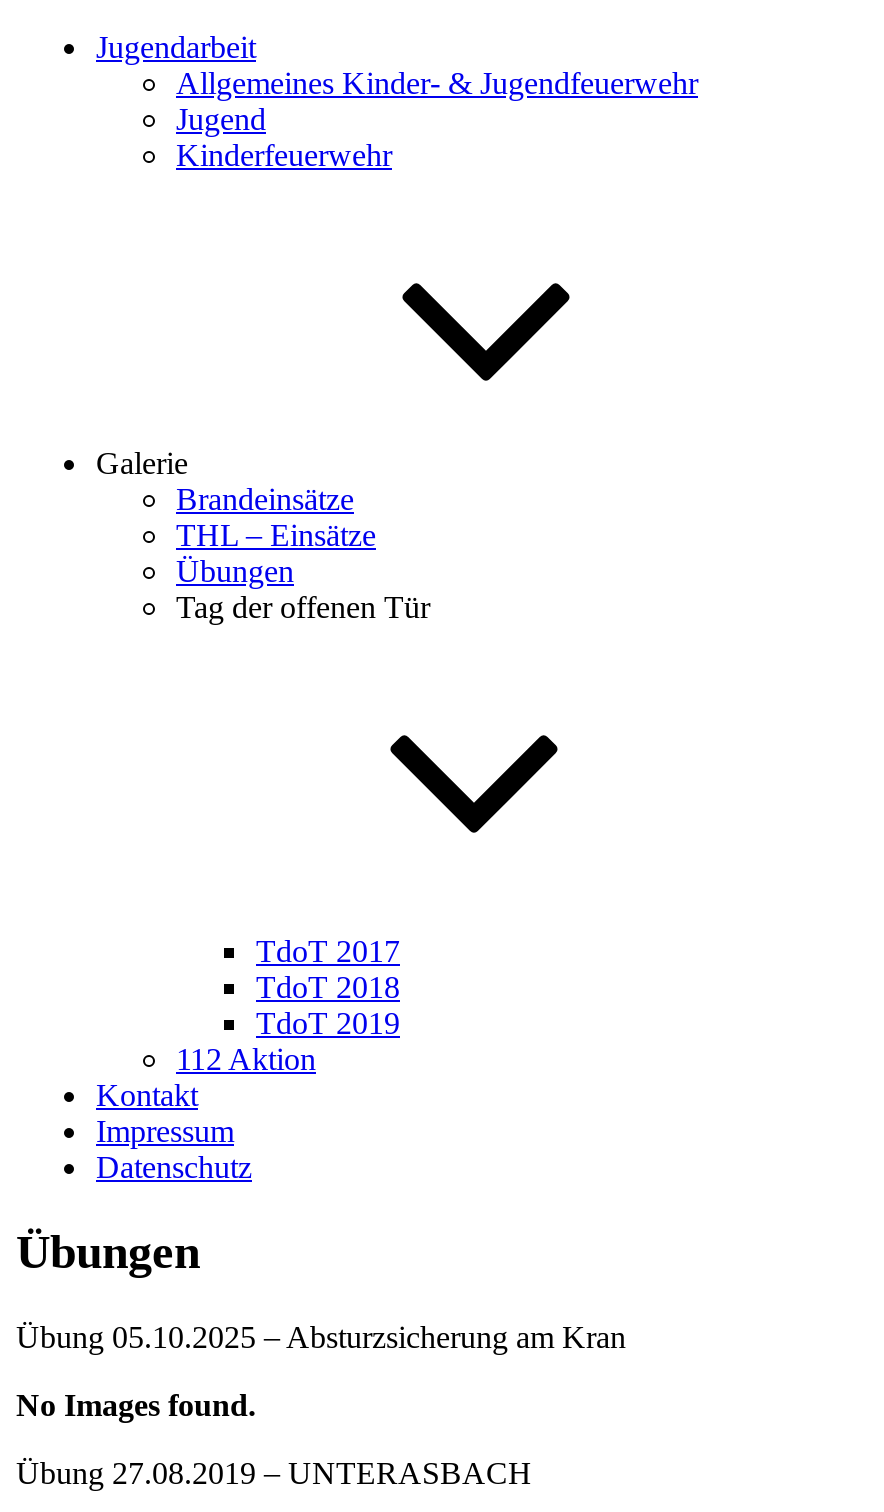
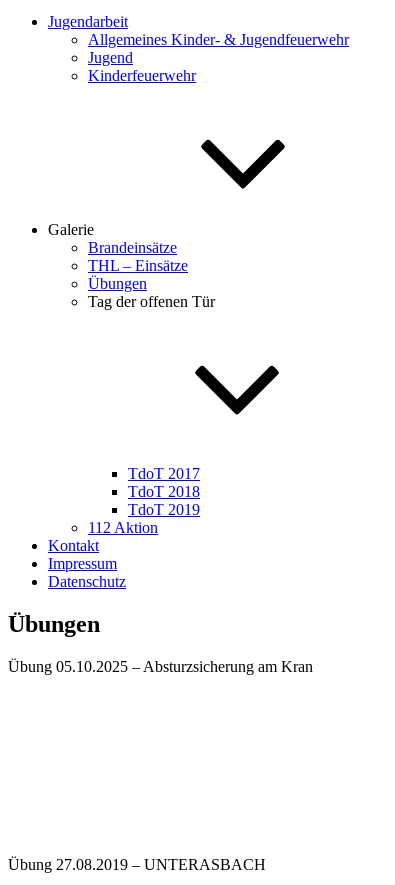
- No Images found.
